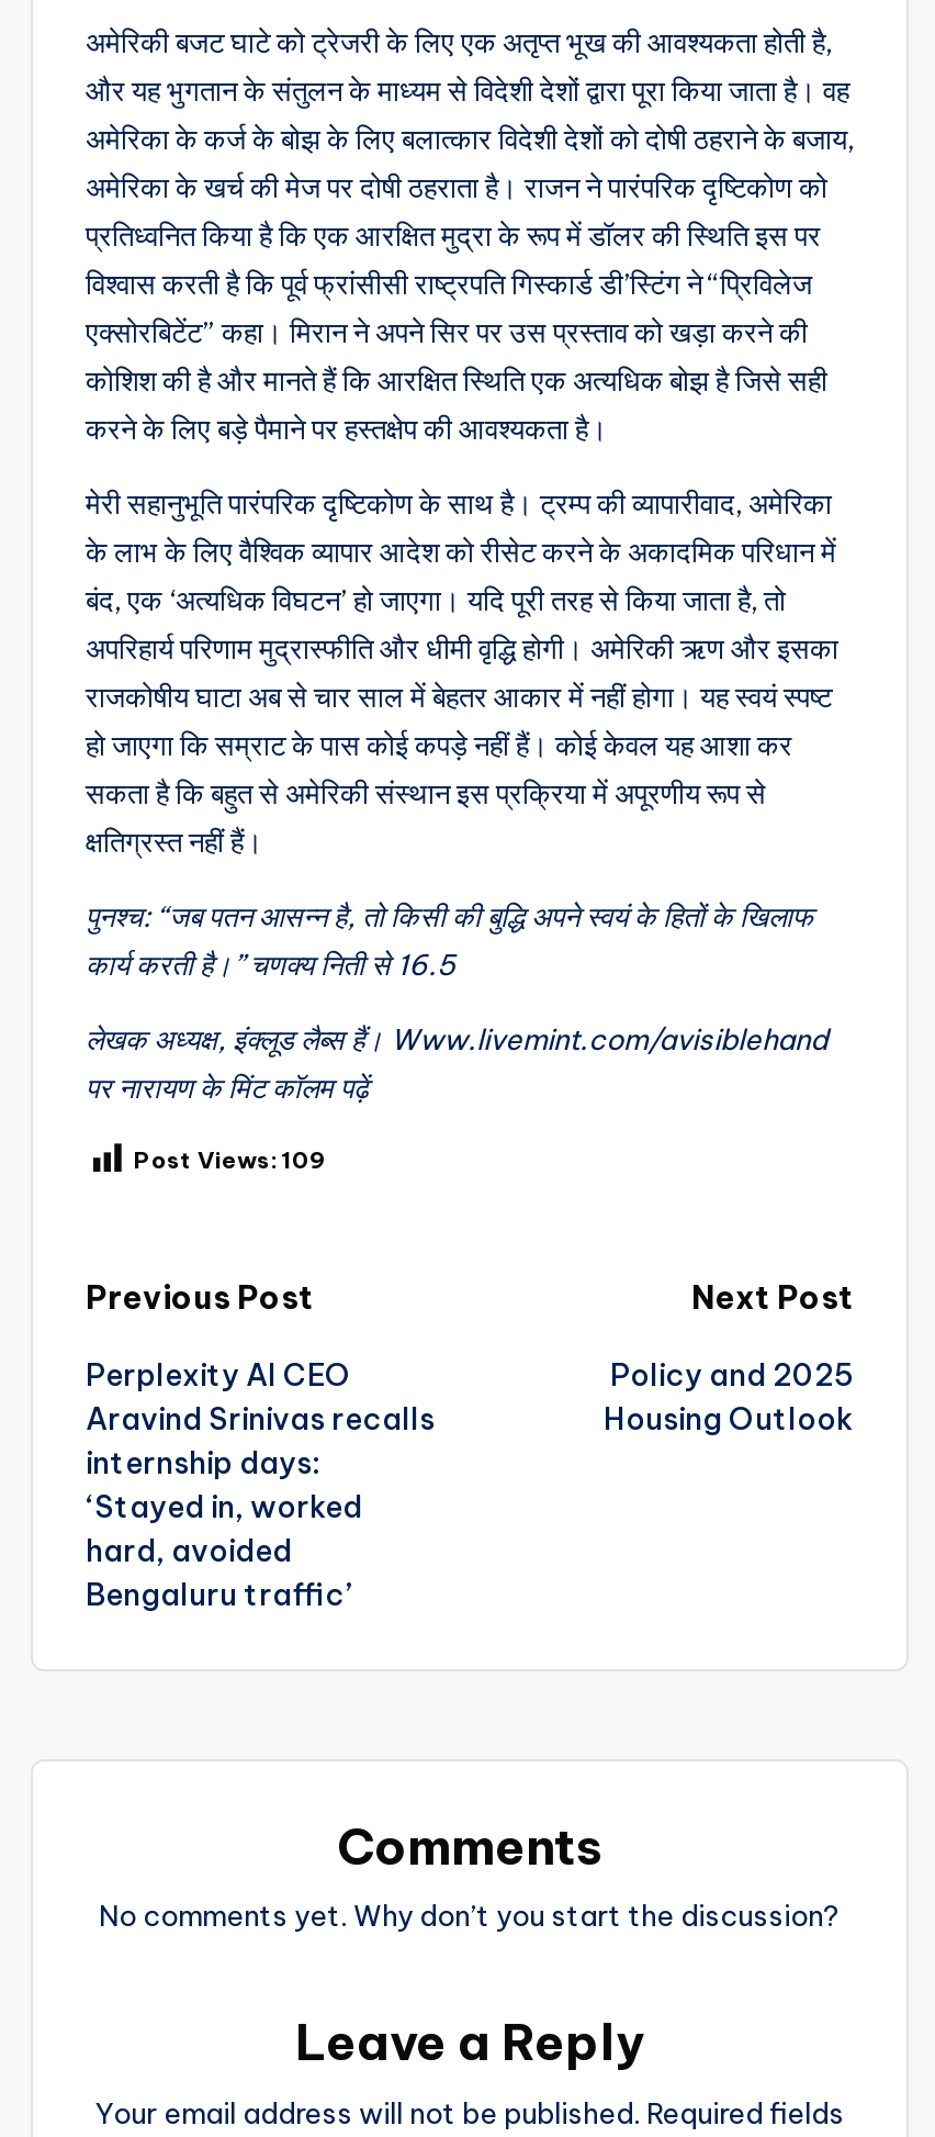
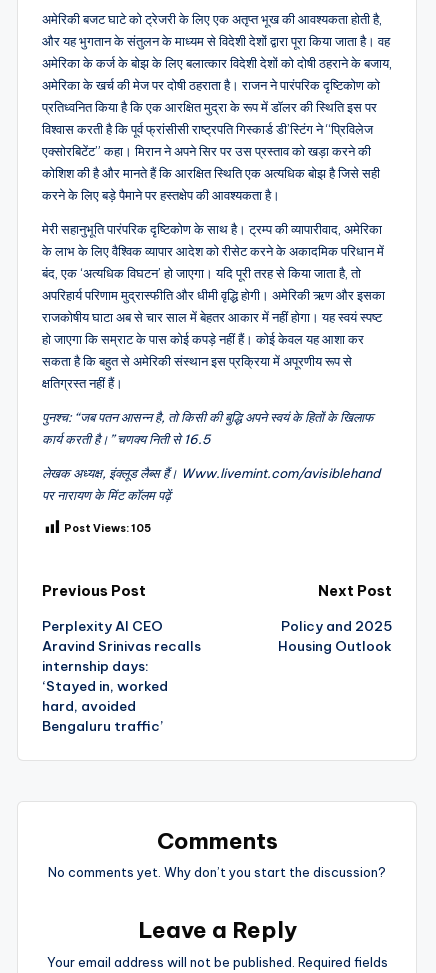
- Post Views: 109
+ Post Views: 105
